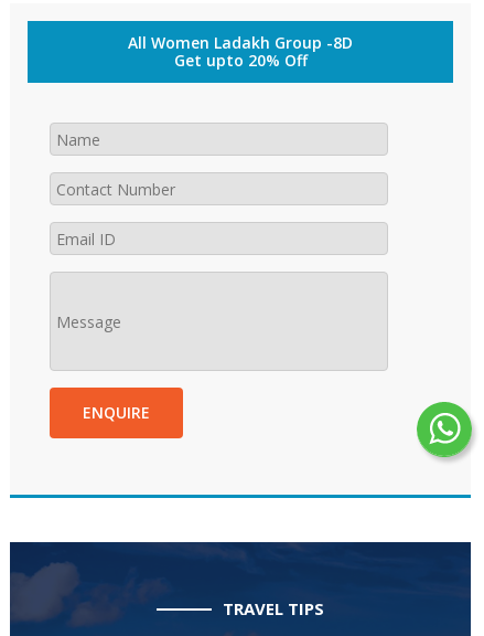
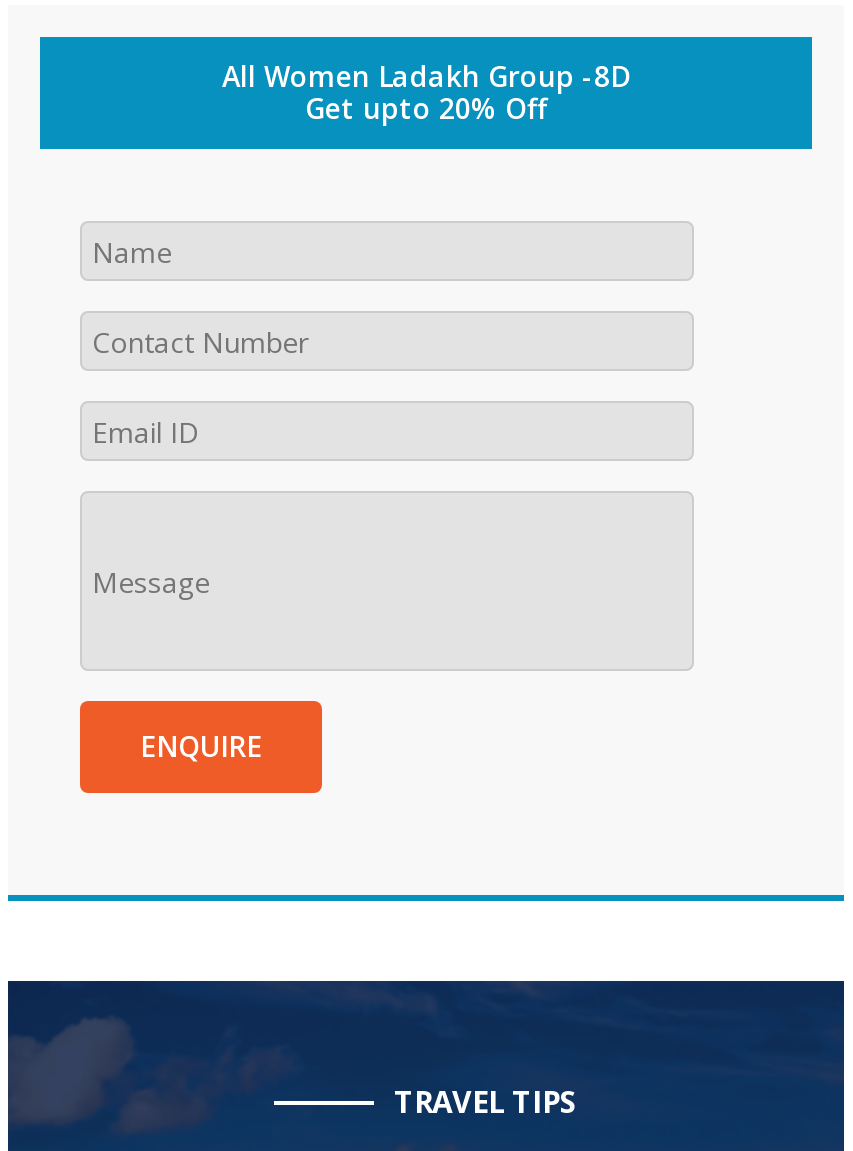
- [image]
